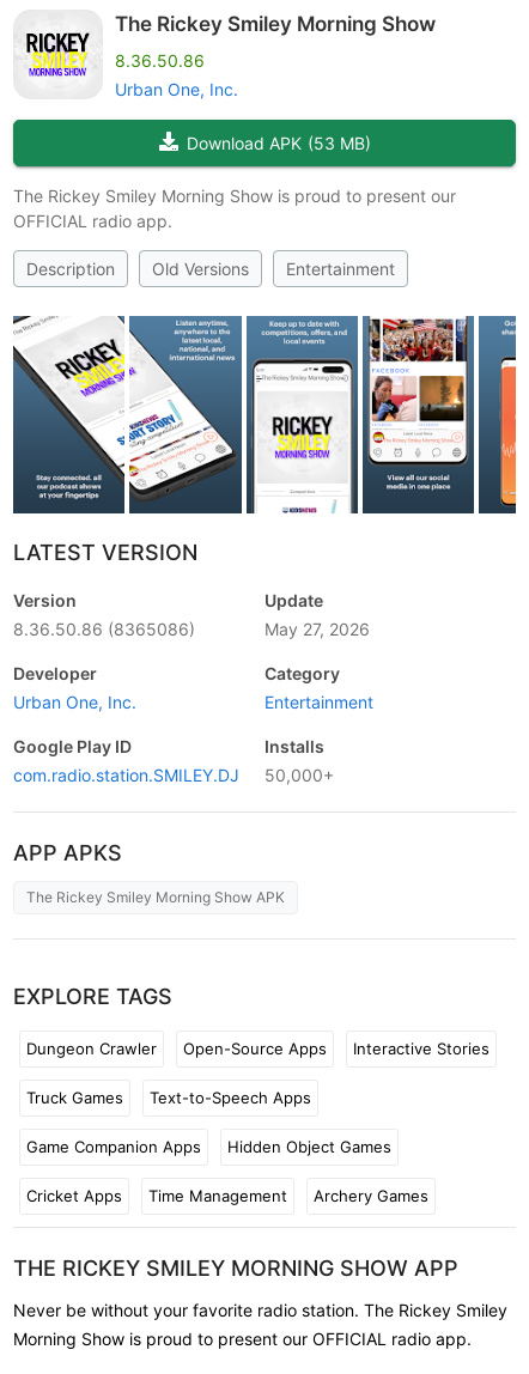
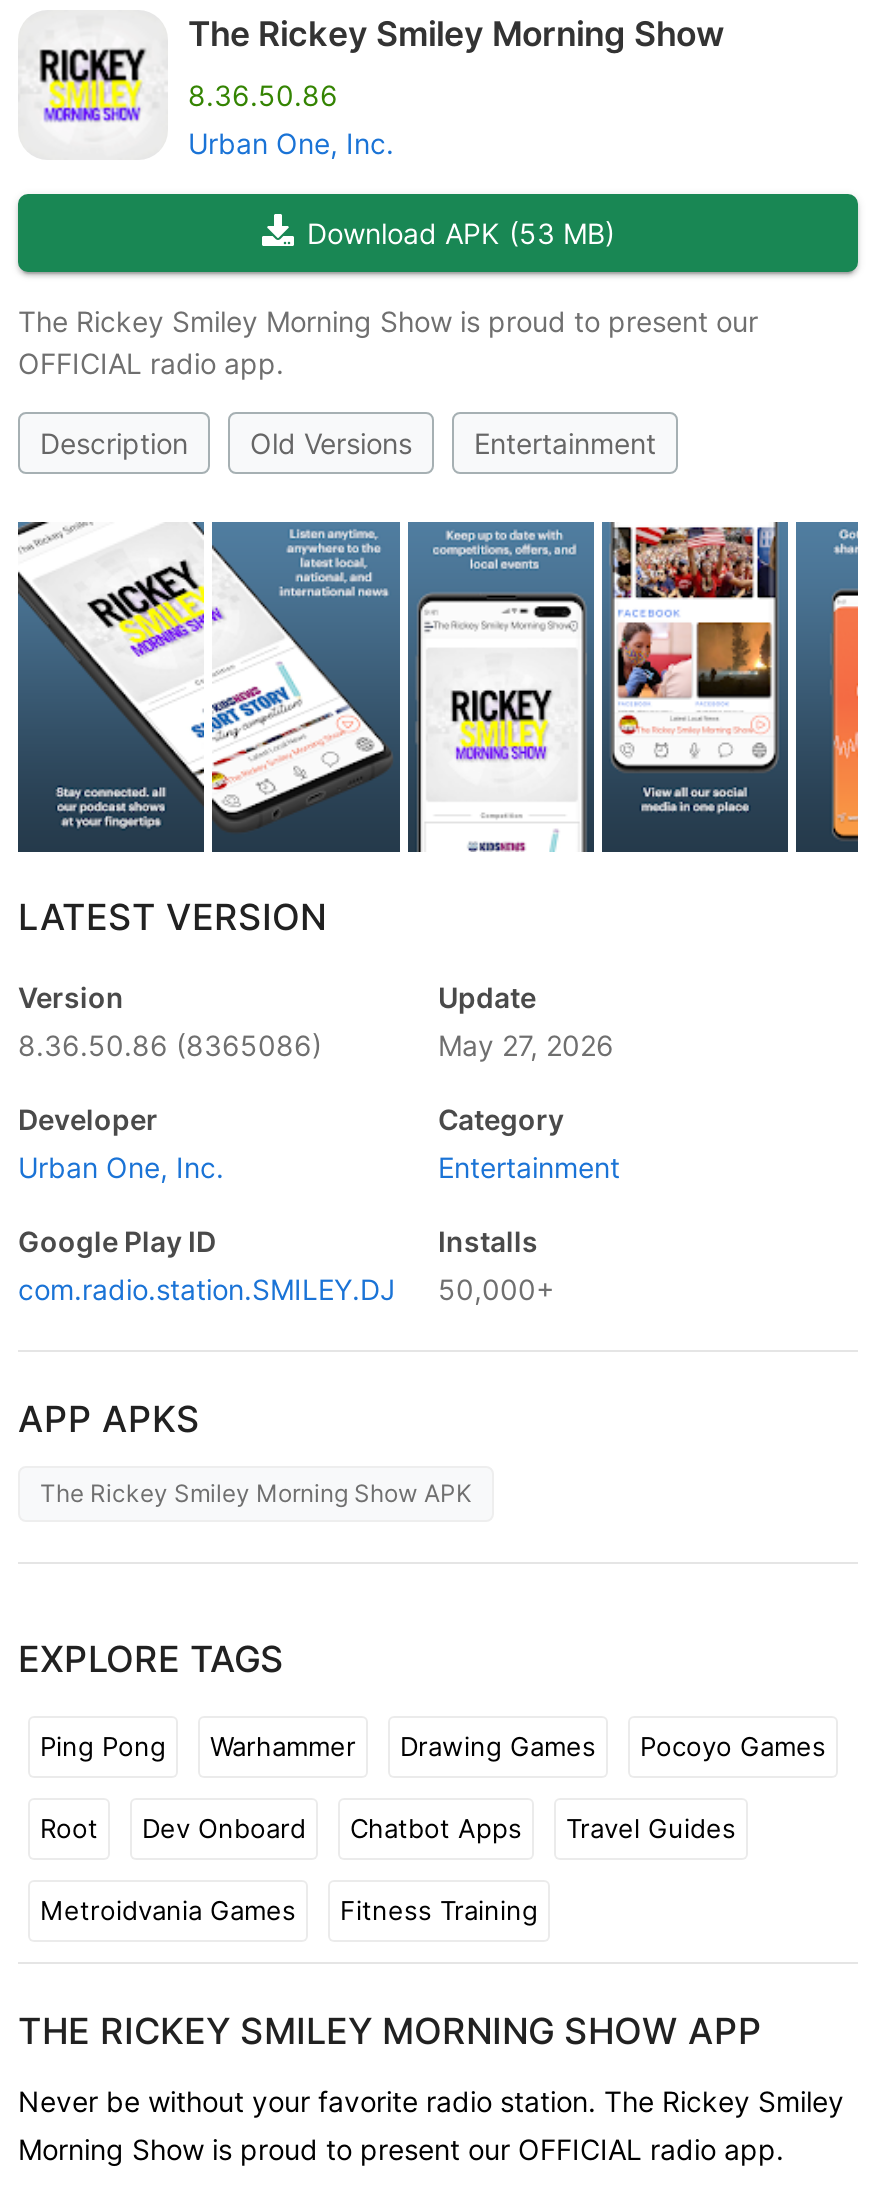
- Dungeon Crawler
- Open-Source Apps
- Interactive Stories
- Truck Games
- Text-to-Speech Apps
- Game Companion Apps
- Hidden Object Games
- Cricket Apps
- Time Management
- Archery Games
+ Ping Pong
+ Warhammer
+ Drawing Games
+ Pocoyo Games
+ Root
+ Dev Onboard
+ Chatbot Apps
+ Travel Guides
+ Metroidvania Games
+ Fitness Training
